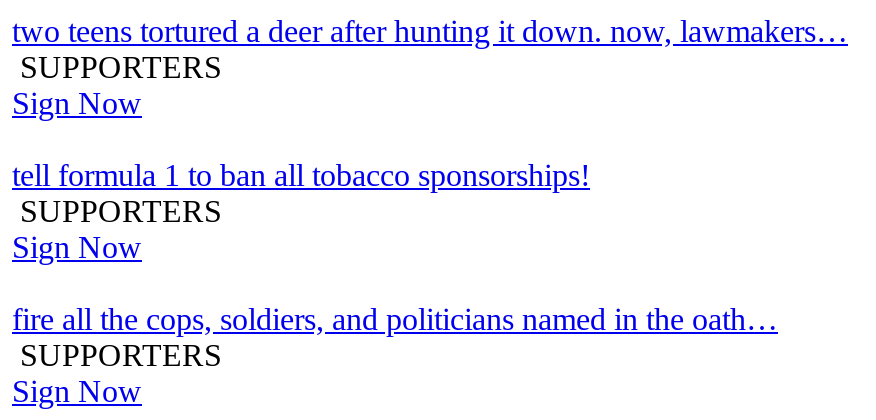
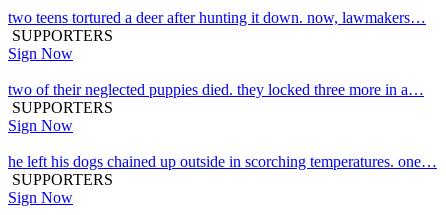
- tell formula 1 to ban all tobacco sponsorships!
+ two of their neglected puppies died. they locked three more in a…

- fire all the cops, soldiers, and politicians named in the oath…
+ he left his dogs chained up outside in scorching temperatures. one…
